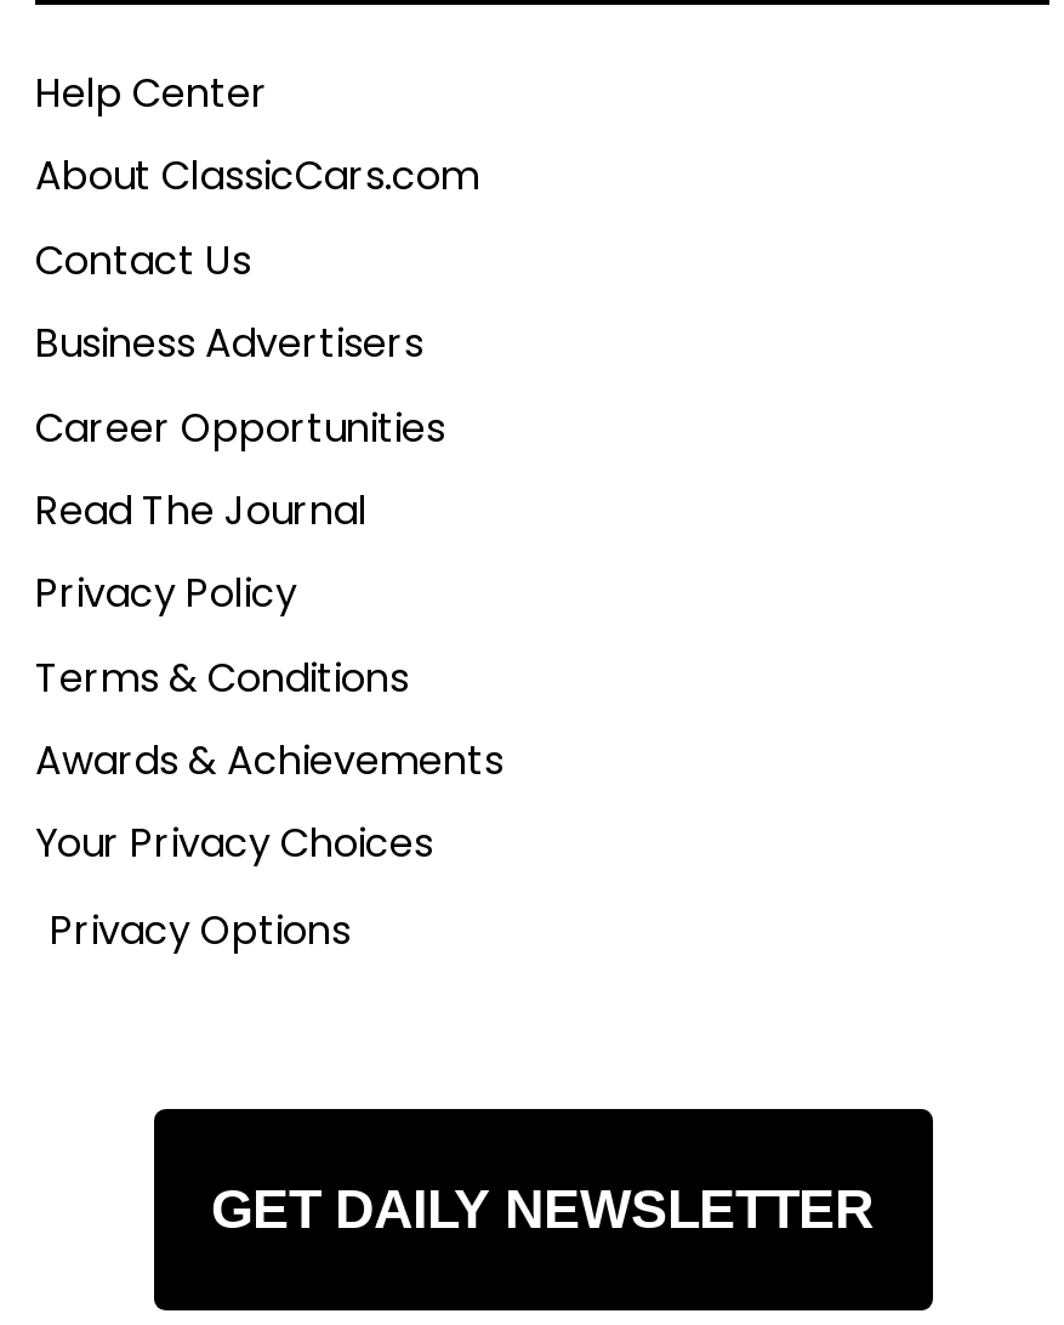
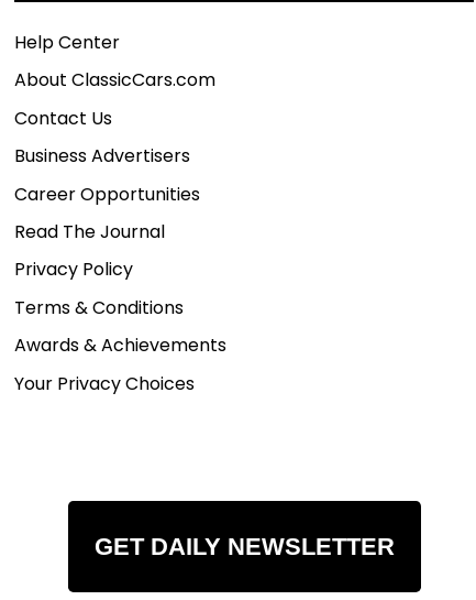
- Privacy Options
